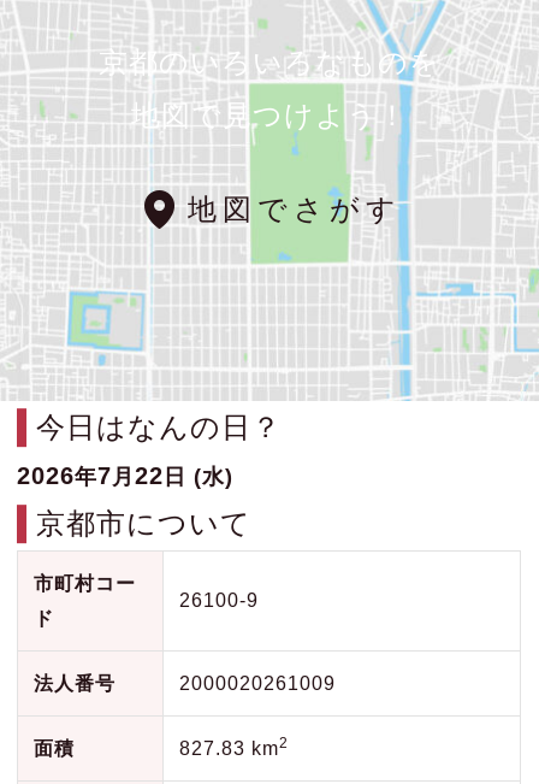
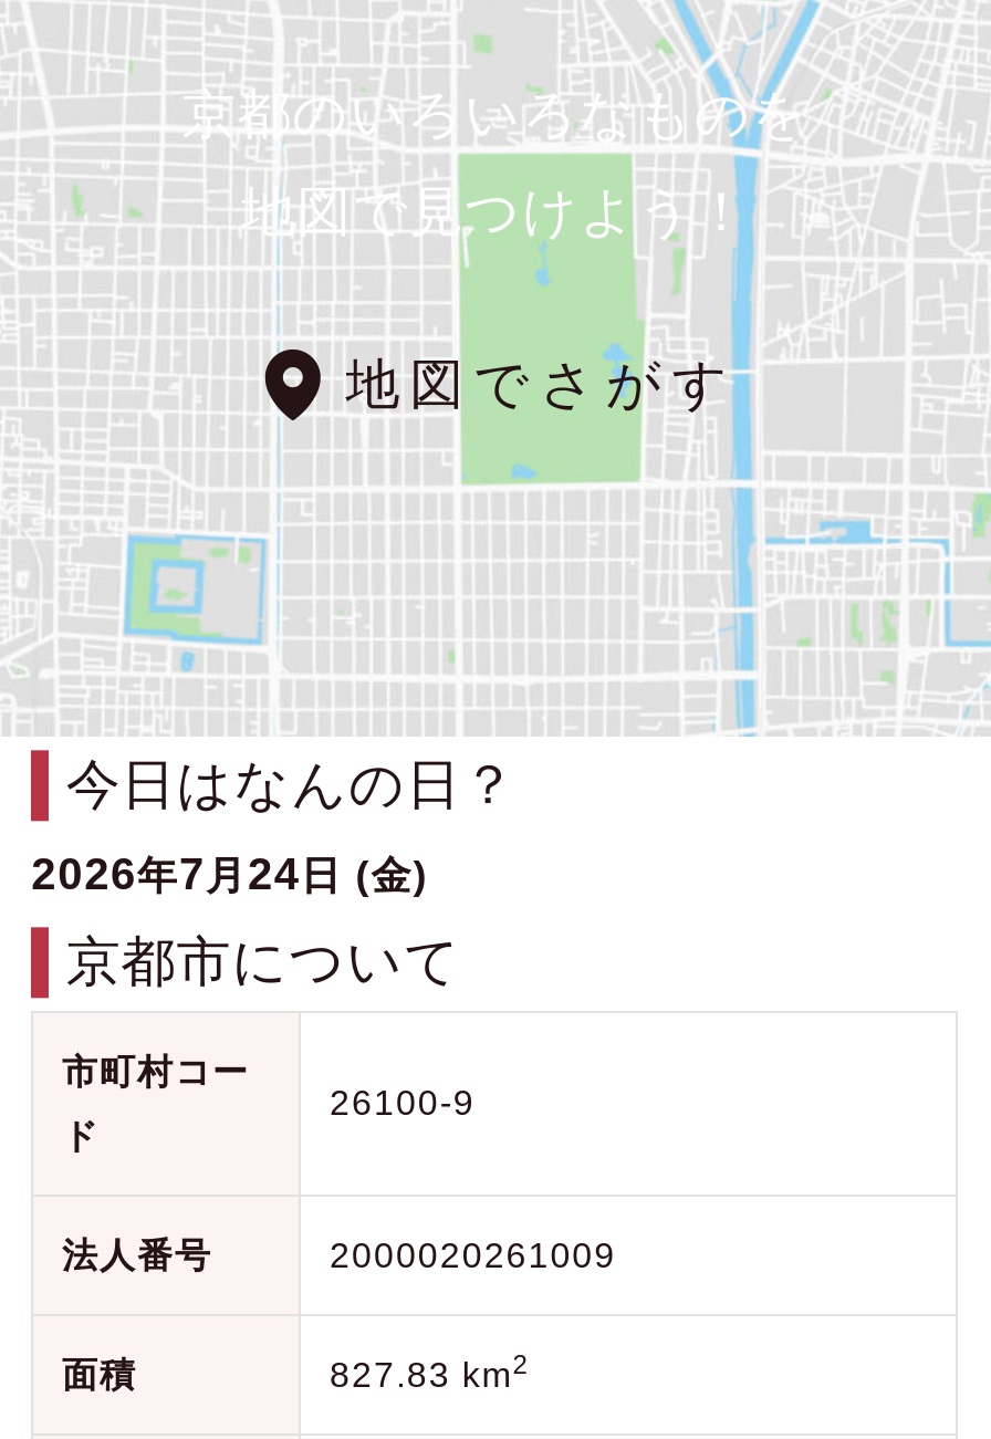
- 2026年7月22日 (水)
+ 2026年7月24日 (金)
